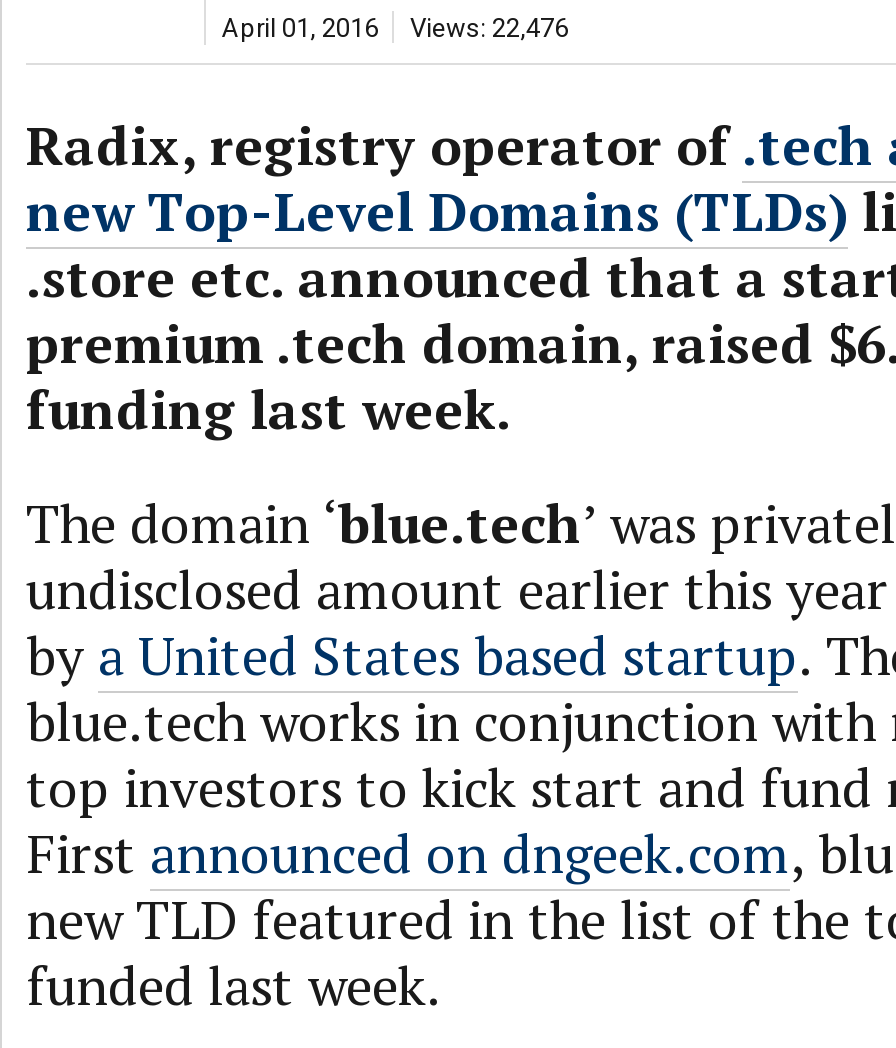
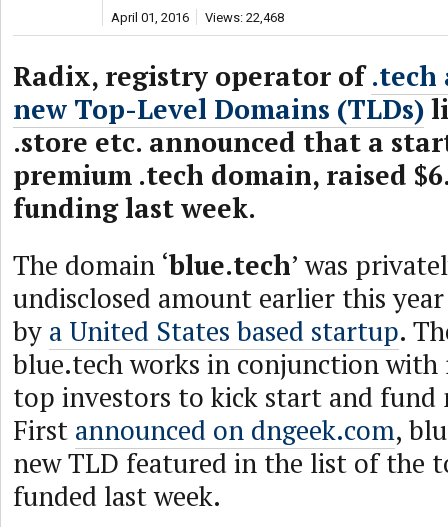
- April 01, 2016 Views: 22,476
+ April 01, 2016 Views: 22,468
